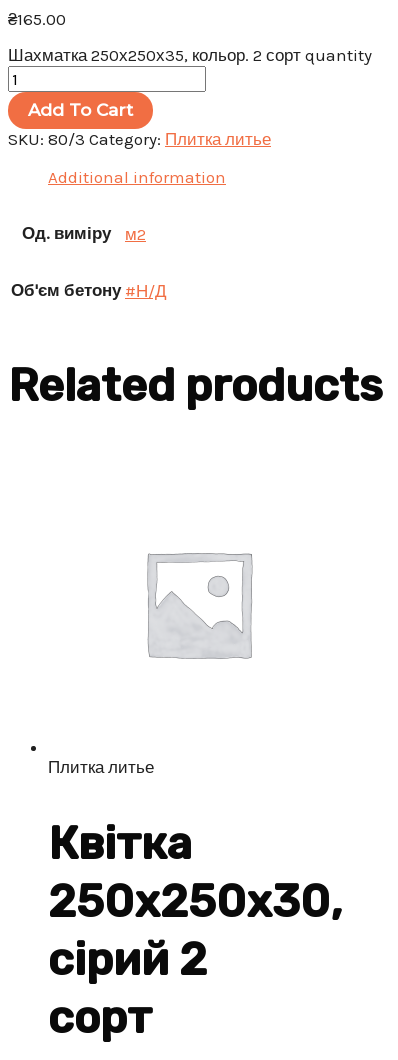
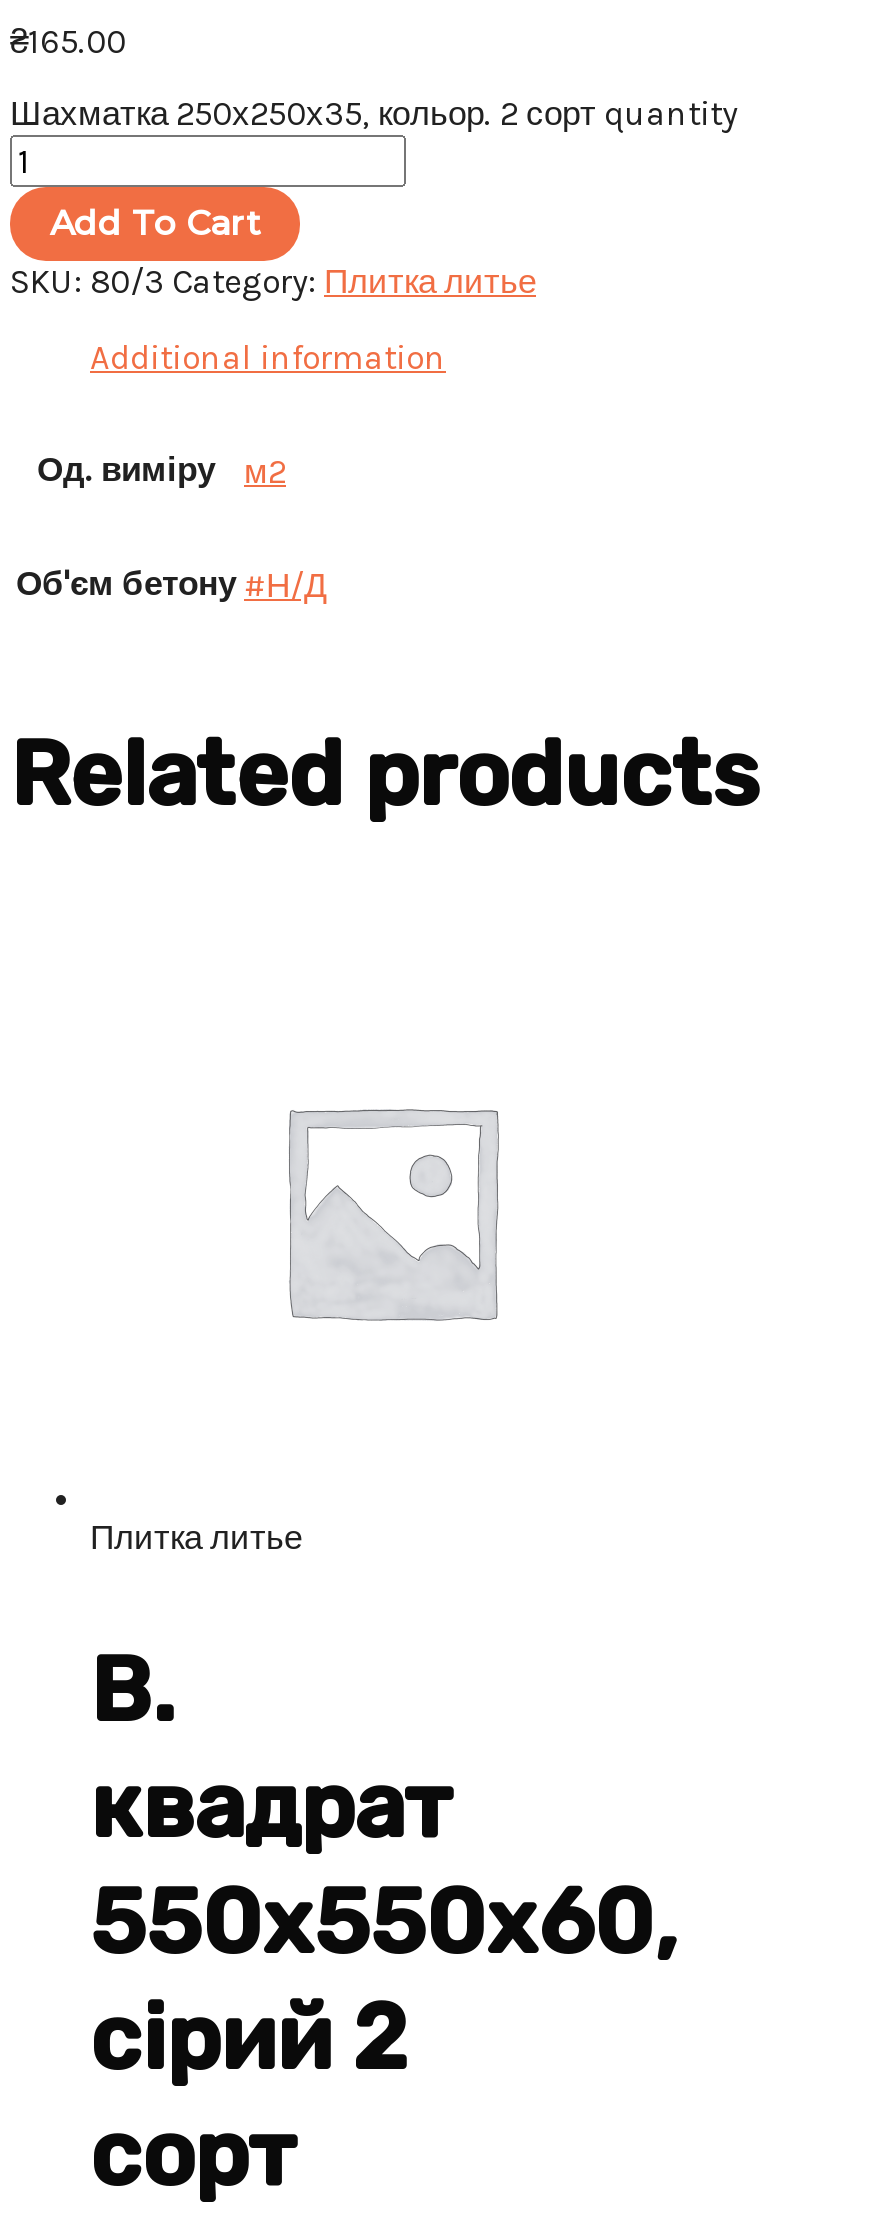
- Квітка
- 250х250х30,
+ В.
+ квадрат
+ 550х550х60,
